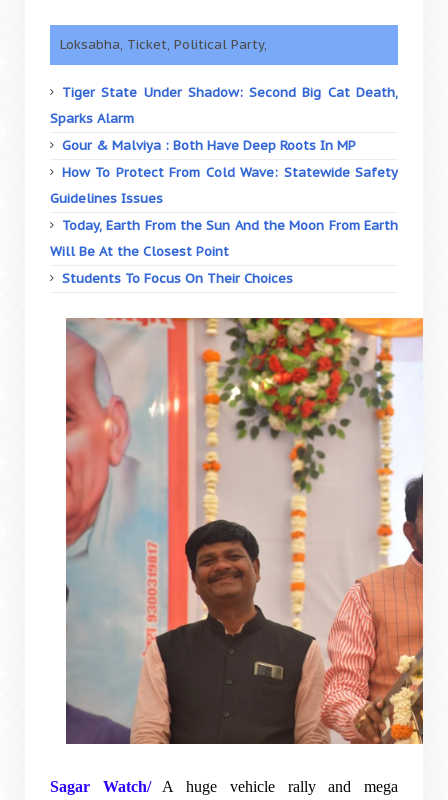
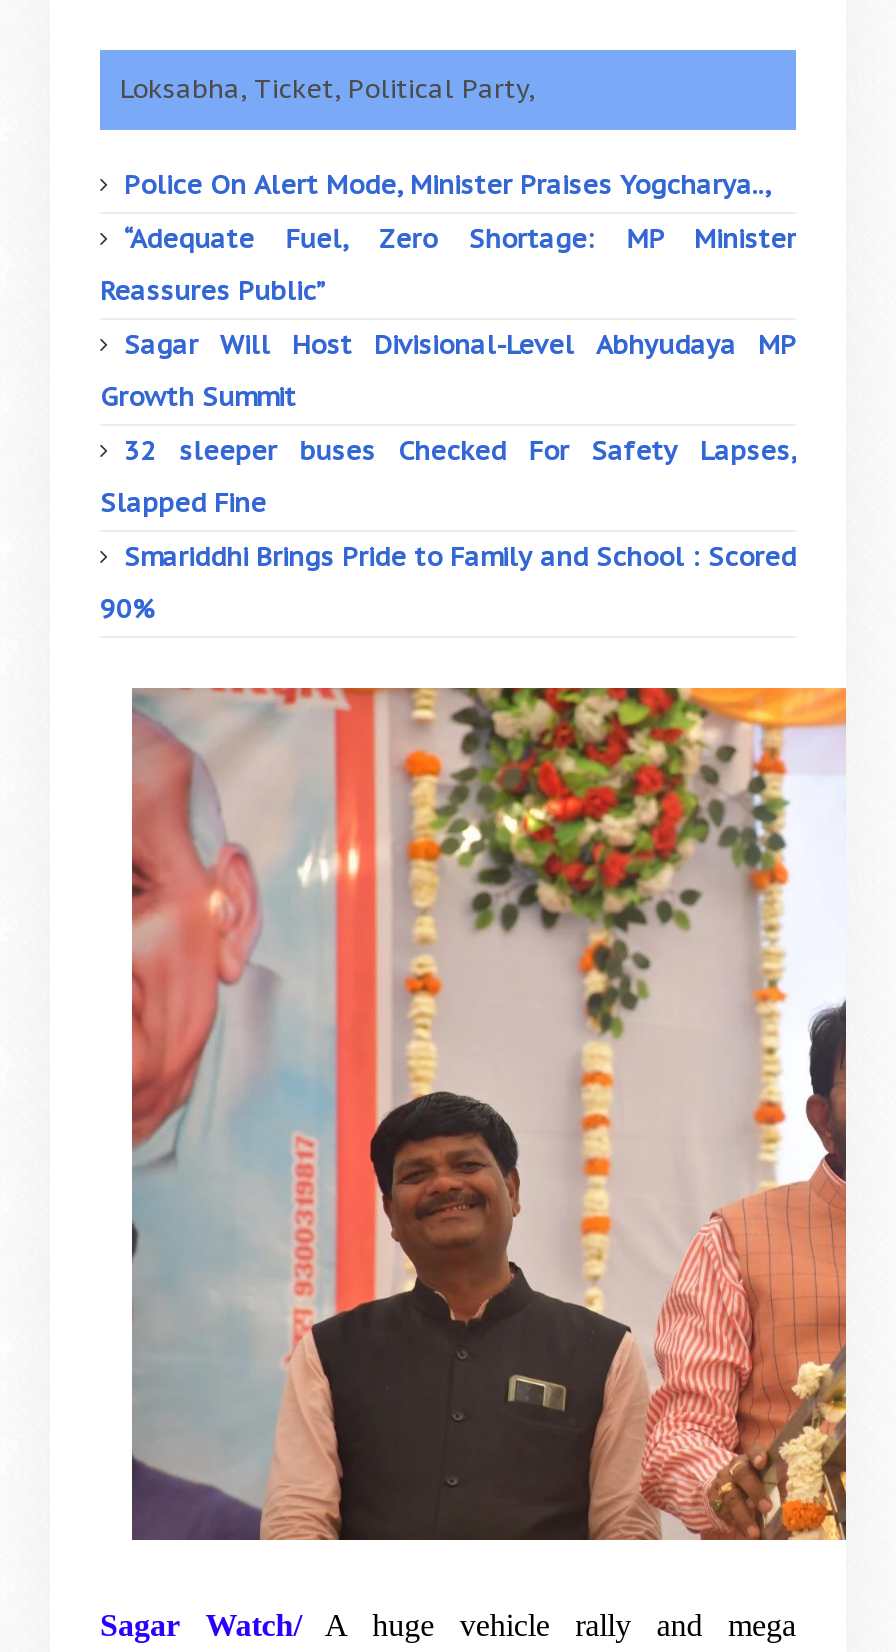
- Tiger State Under Shadow: Second Big Cat Death,
- Sparks Alarm
- Gour & Malviya : Both Have Deep Roots In MP
- How To Protect From Cold Wave: Statewide Safety
- Guidelines Issues
- Today, Earth From the Sun And the Moon From Earth
- Will Be At the Closest Point
- Students To Focus On Their Choices
+ Police On Alert Mode, Minister Praises Yogcharya..,
+ “Adequate Fuel, Zero Shortage: MP Minister
+ Reassures Public”
+ Sagar Will Host Divisional-Level Abhyudaya MP
+ Growth Summit
+ 32 sleeper buses Checked For Safety Lapses,
+ Slapped Fine
+ Smariddhi Brings Pride to Family and School : Scored
+ 90%
